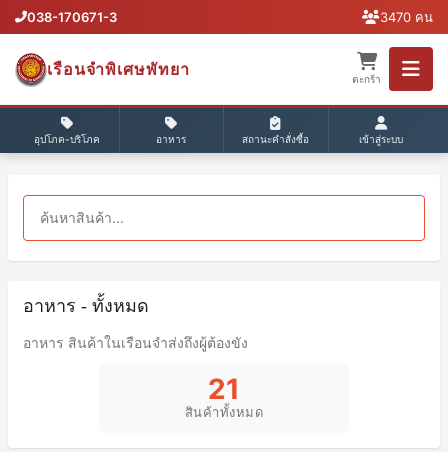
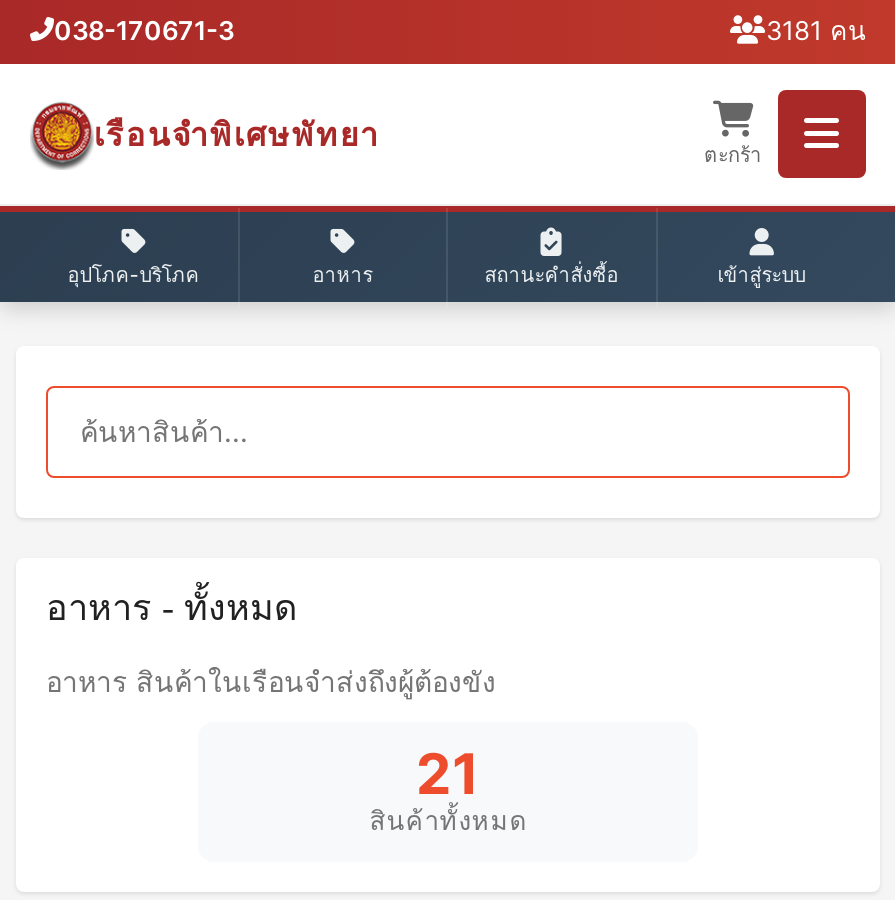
- 3470 คน
+ 3181 คน
